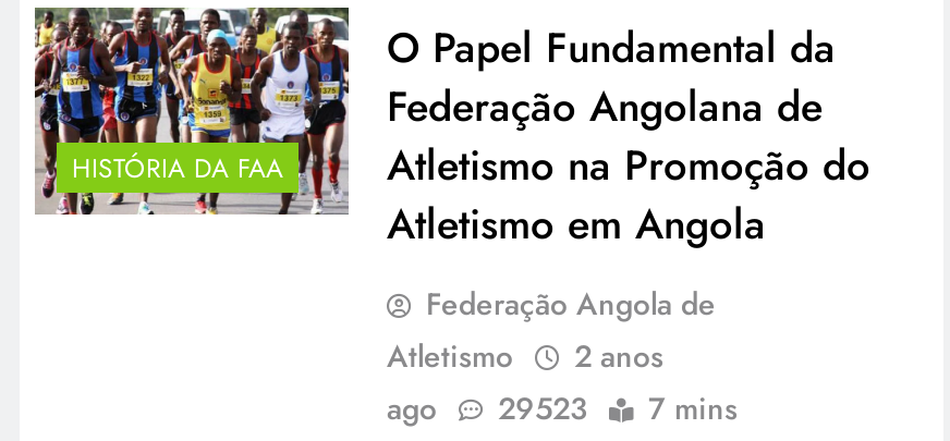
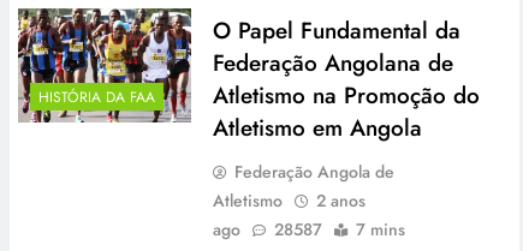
- ago 29523 7 mins
+ ago 28587 7 mins
